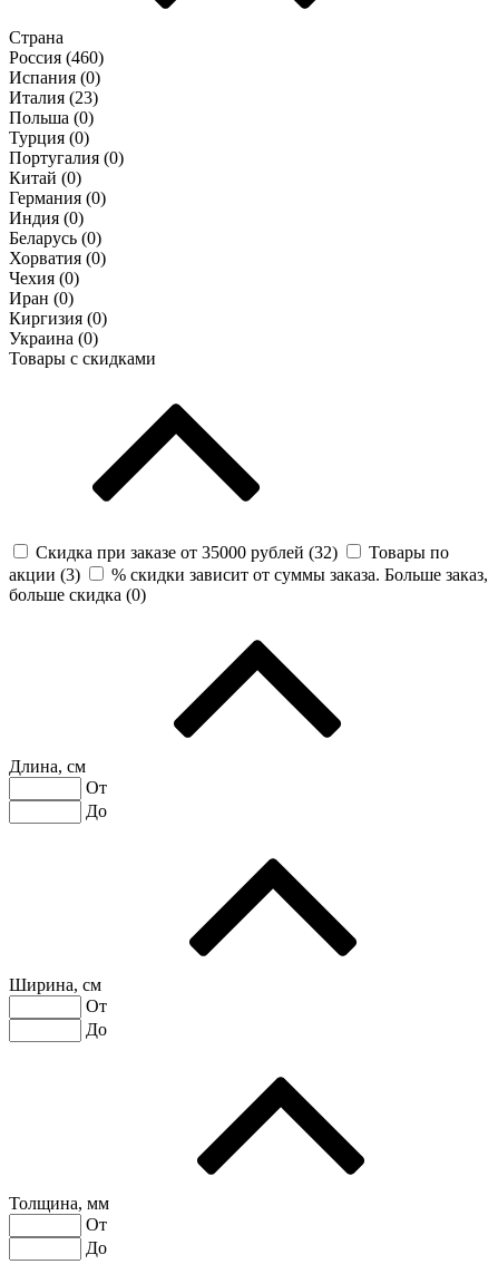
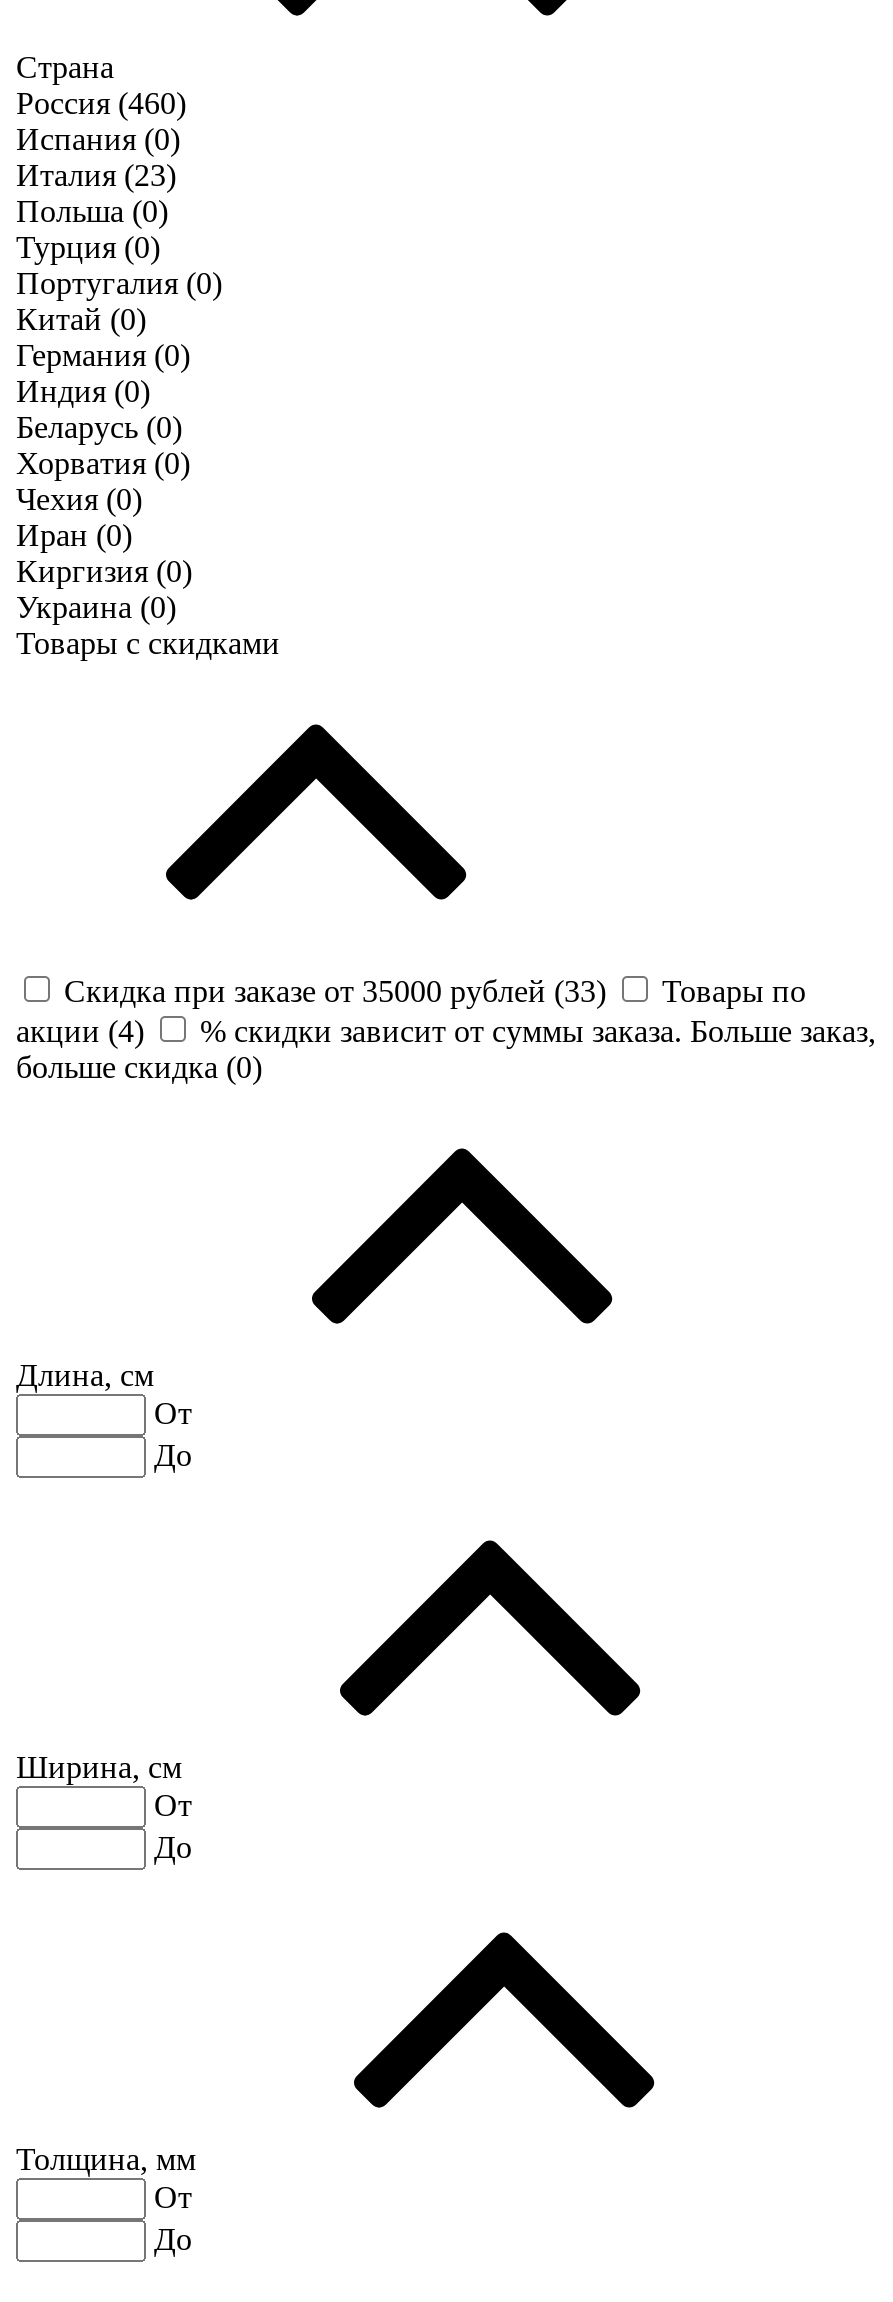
- Скидка при заказе от 35000 рублей (32)
+ Скидка при заказе от 35000 рублей (33)

- акции (3) % скидки зависит от суммы заказа. Больше заказ,
+ акции (4) % скидки зависит от суммы заказа. Больше заказ,
